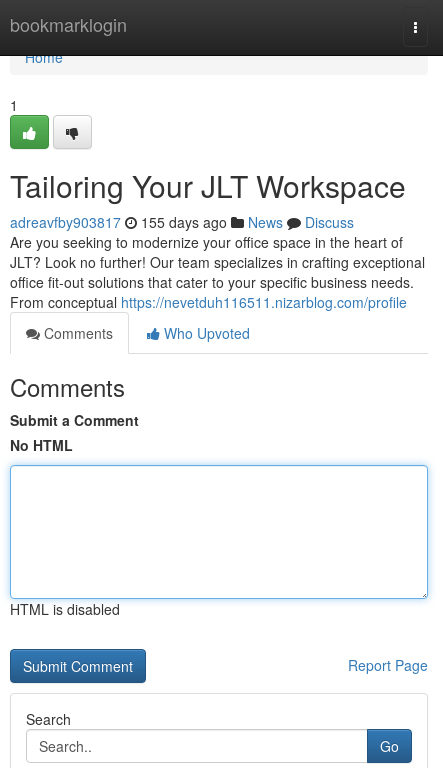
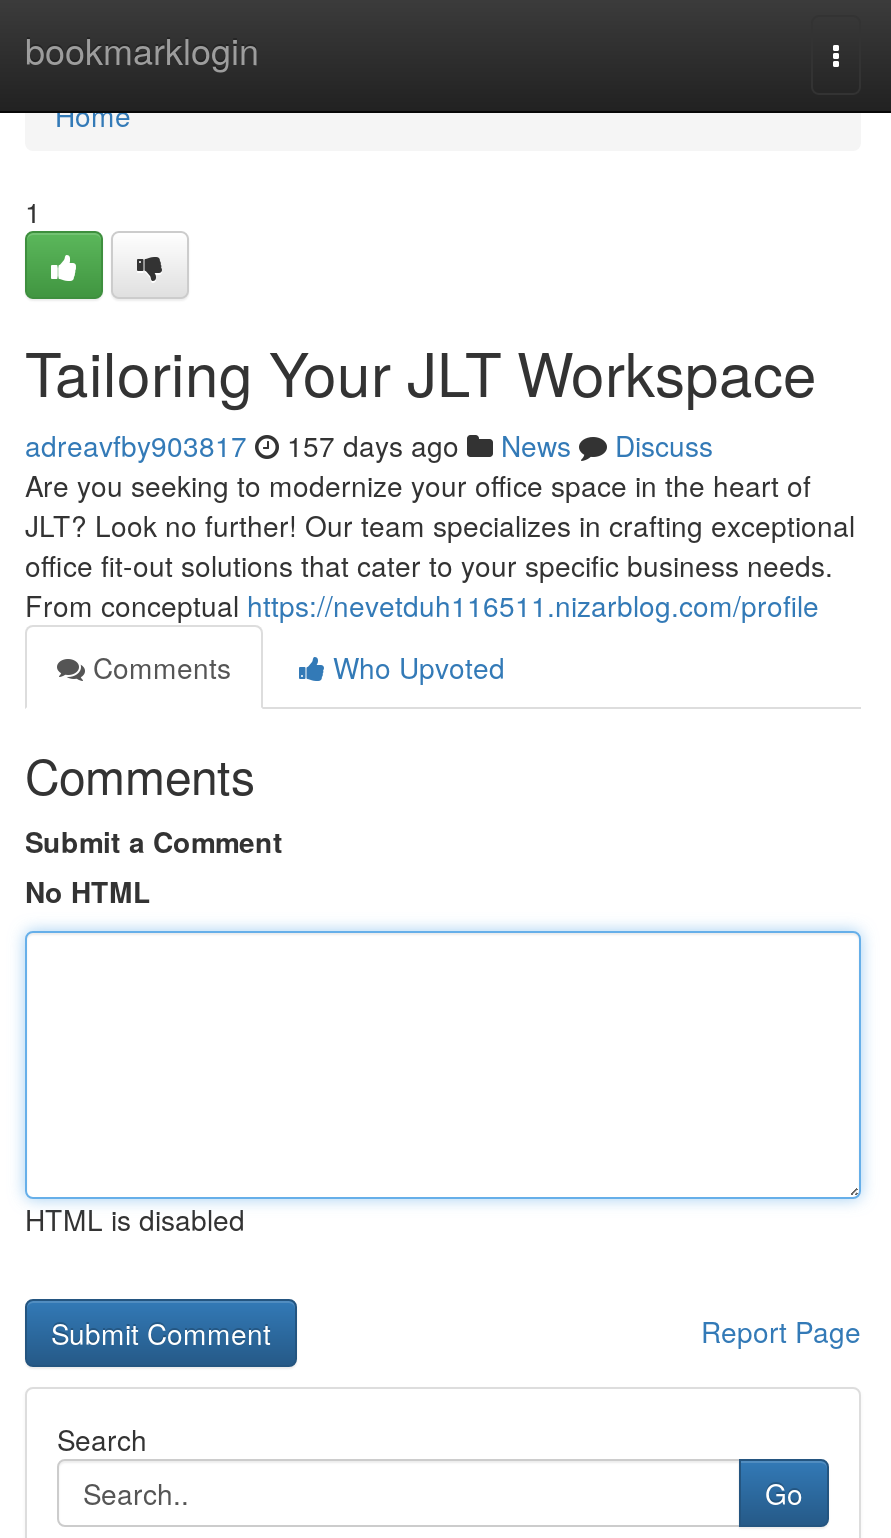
- adreavfby903817 155 days ago News Discuss
+ adreavfby903817 157 days ago News Discuss
